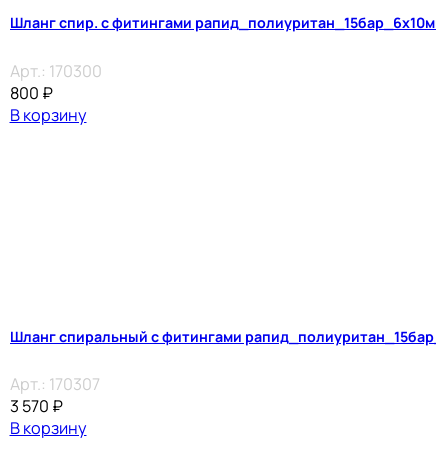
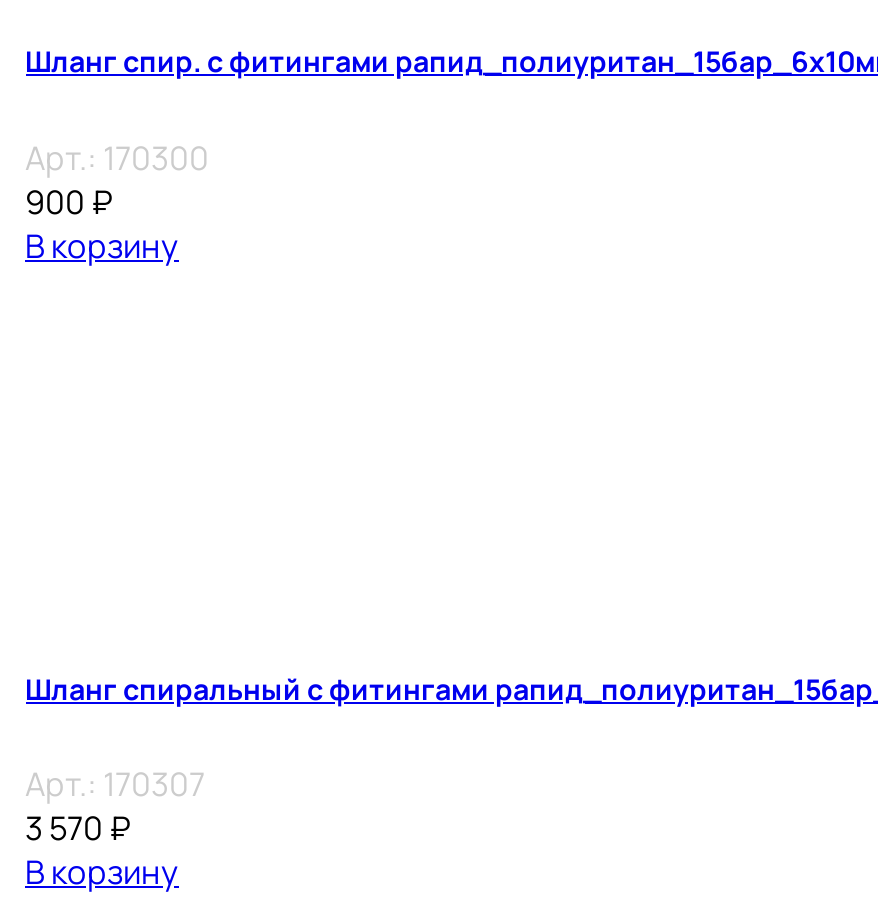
- 800 ₽
+ 900 ₽
